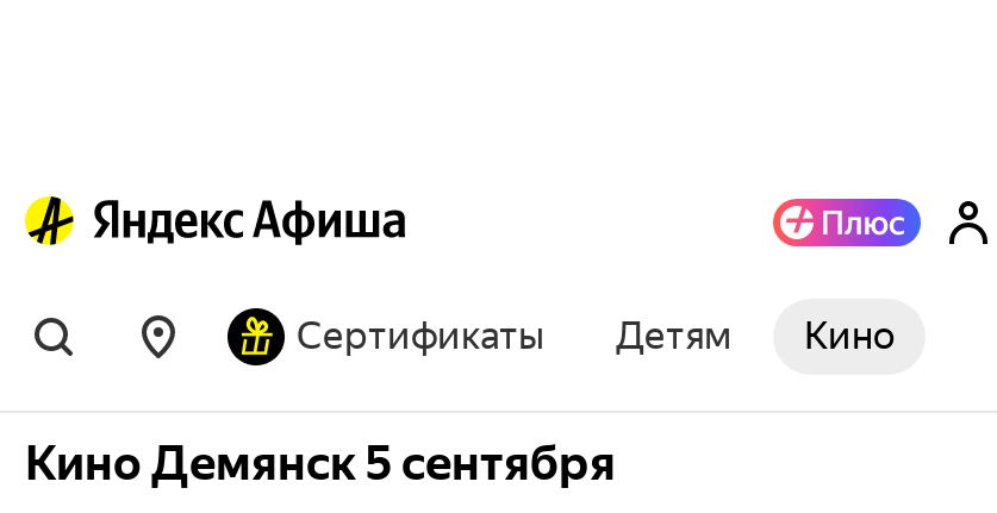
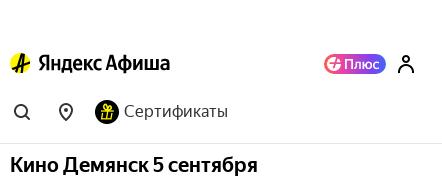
- Детям
- Кино
